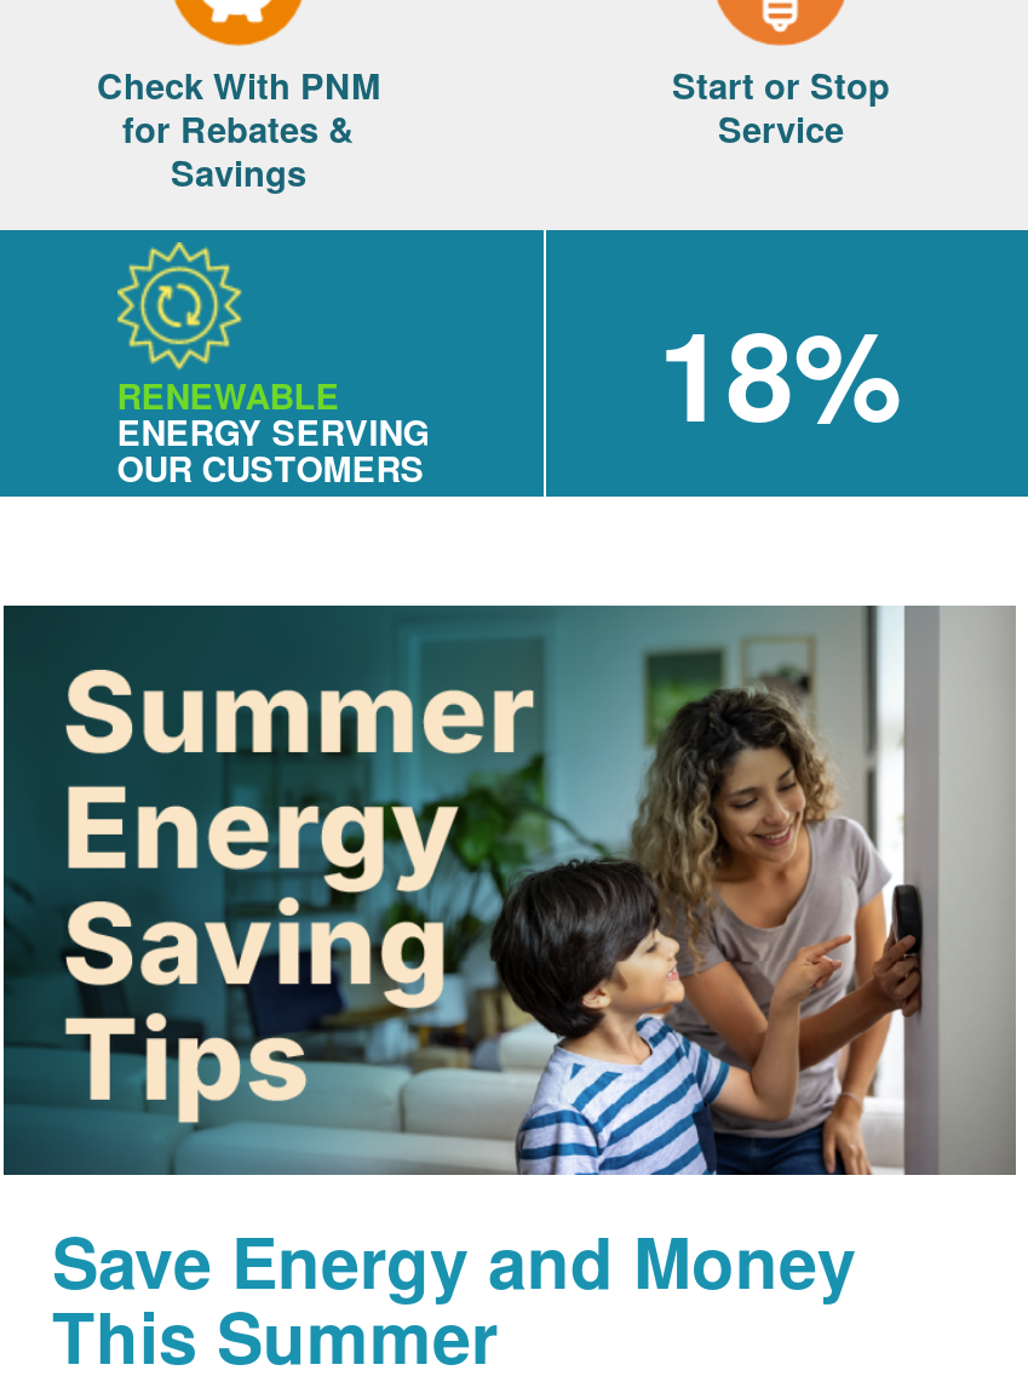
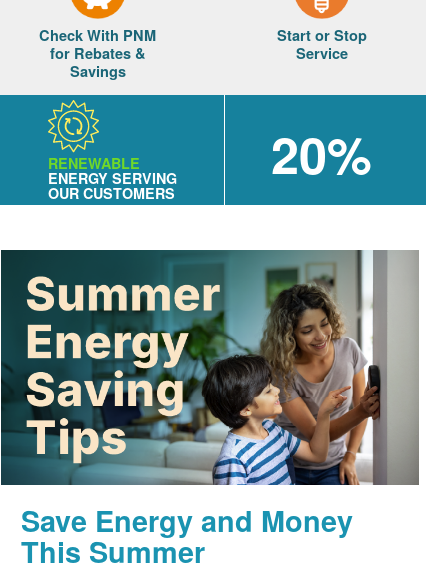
- 18%
+ 20%
